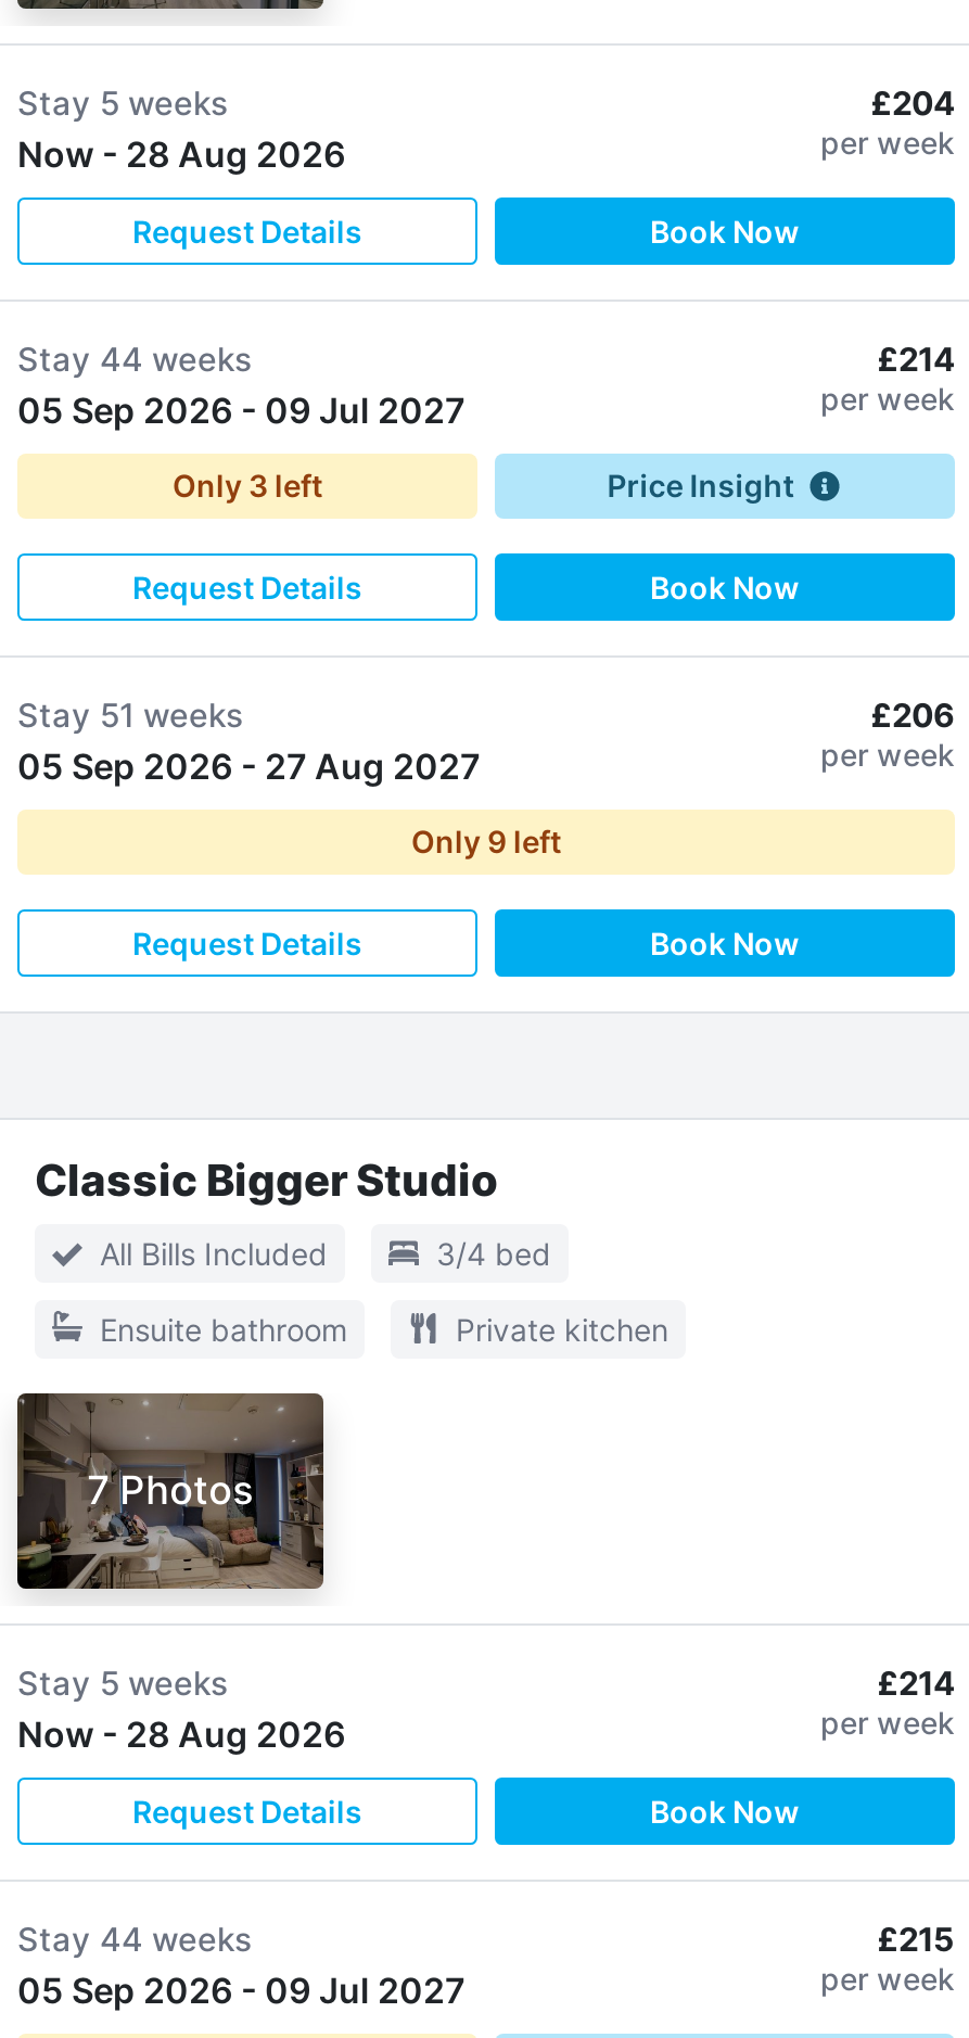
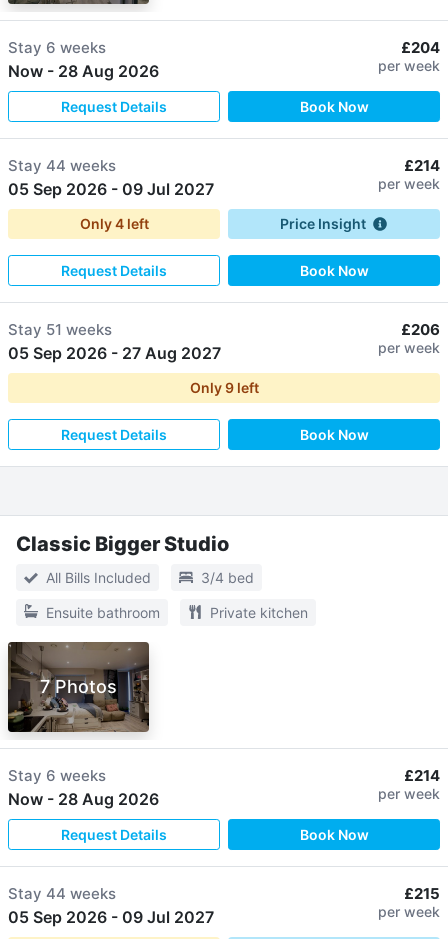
- Stay 5 weeks
+ Stay 6 weeks

- Only 3 left
+ Only 4 left

- Stay 5 weeks
+ Stay 6 weeks
